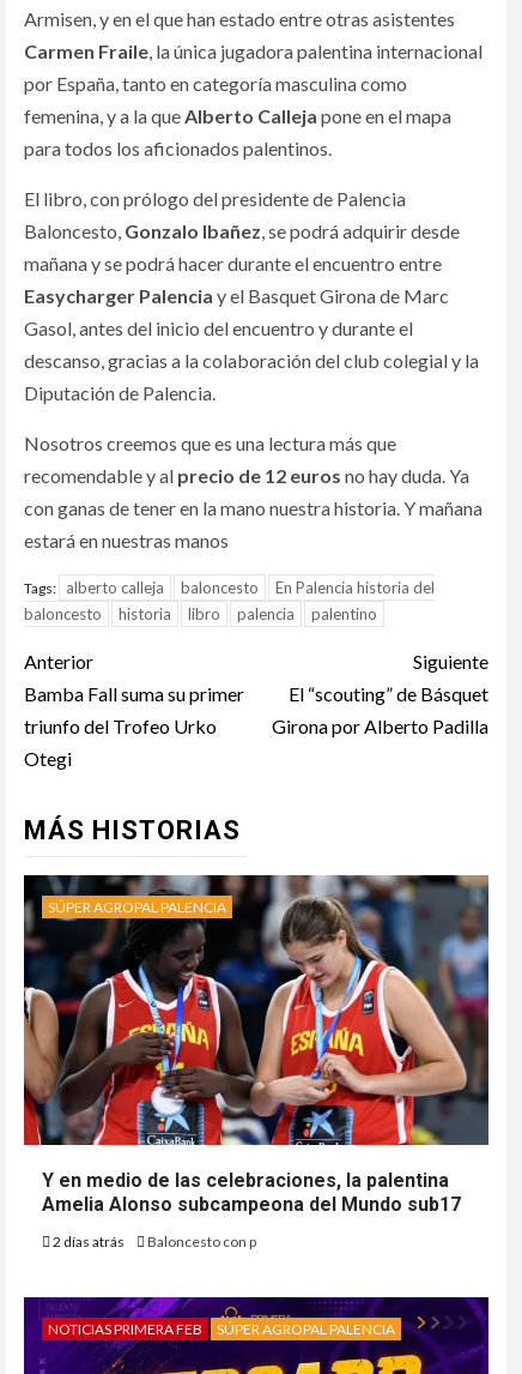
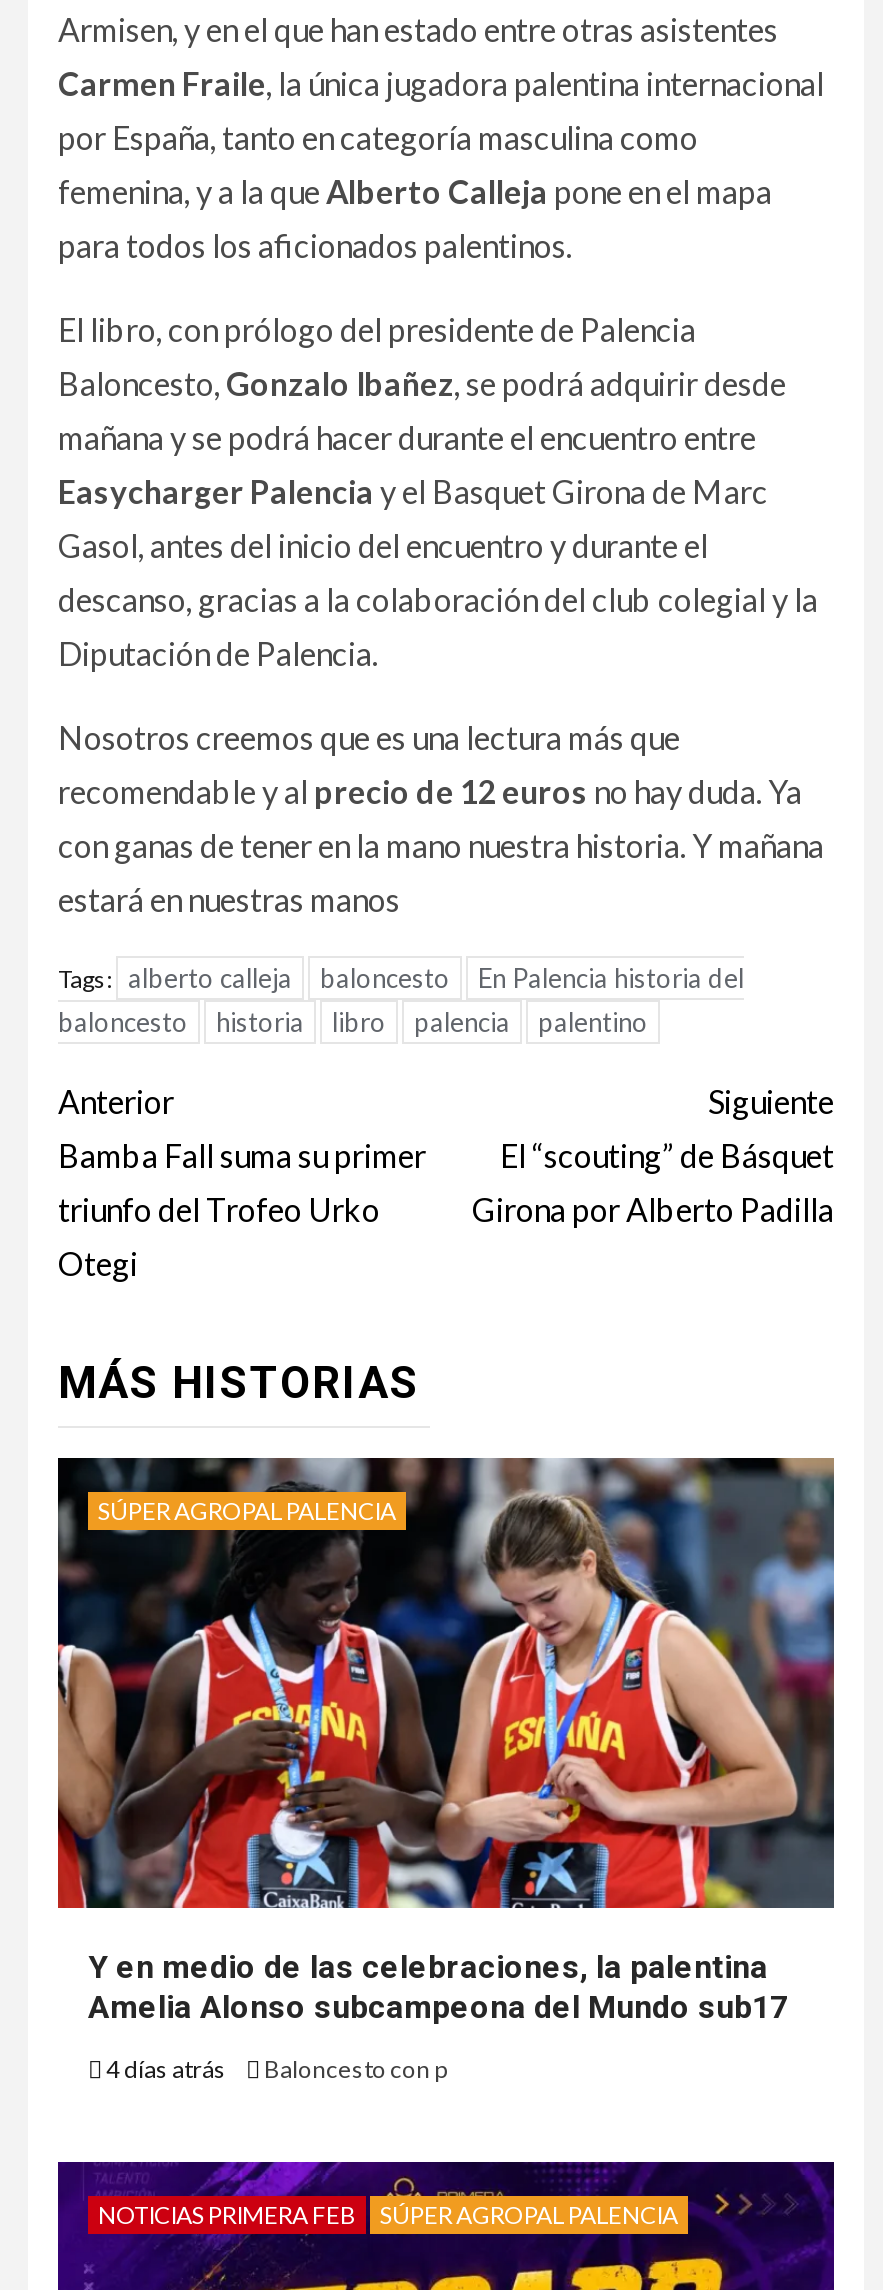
- 2 días atrás Baloncesto con p
+ 4 días atrás Baloncesto con p
